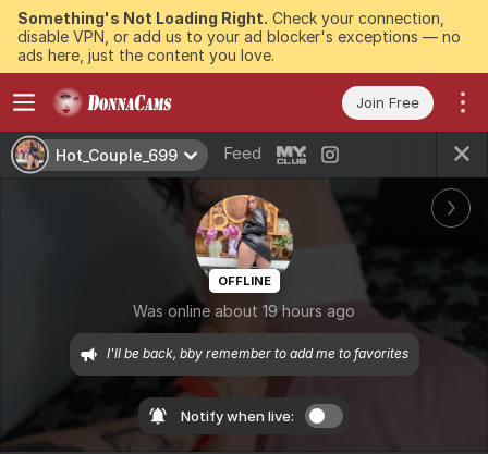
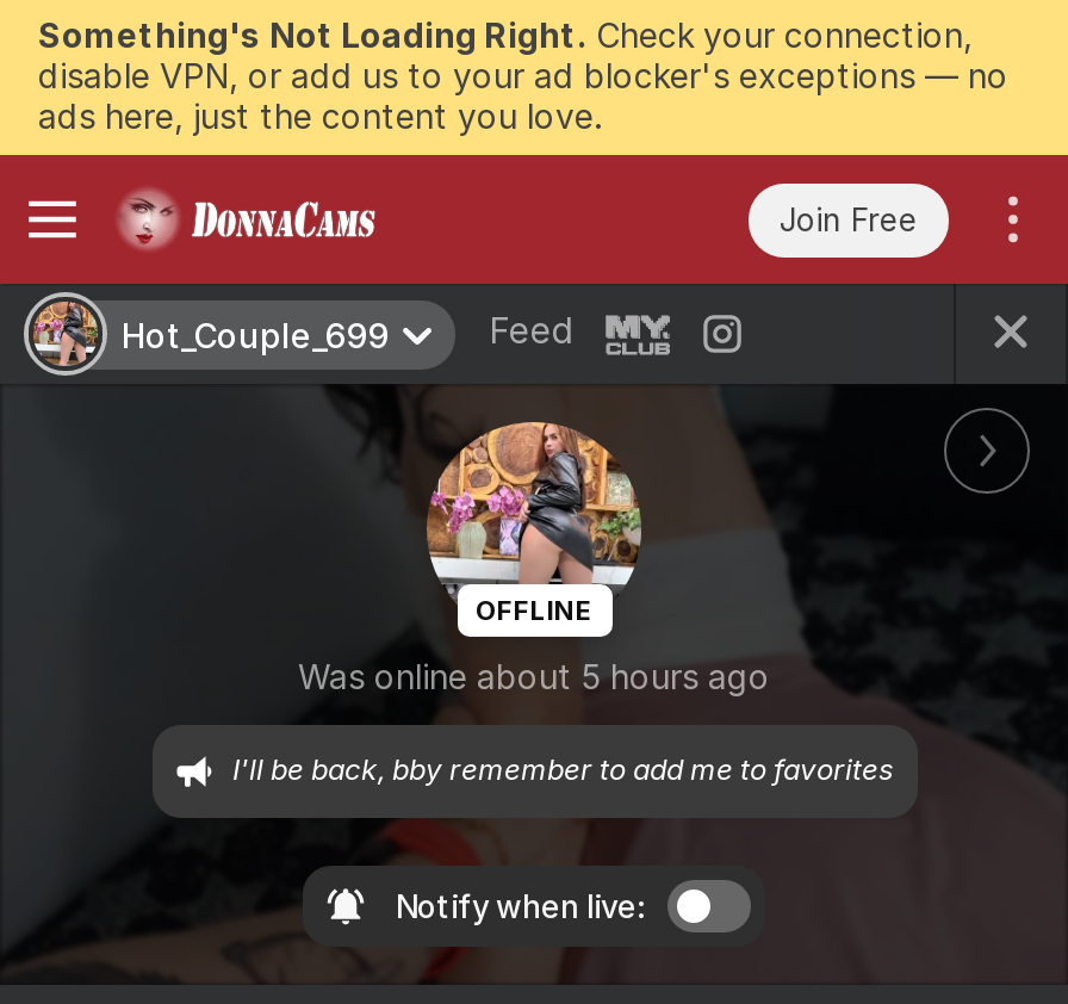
- Was online about 19 hours ago
+ Was online about 5 hours ago
